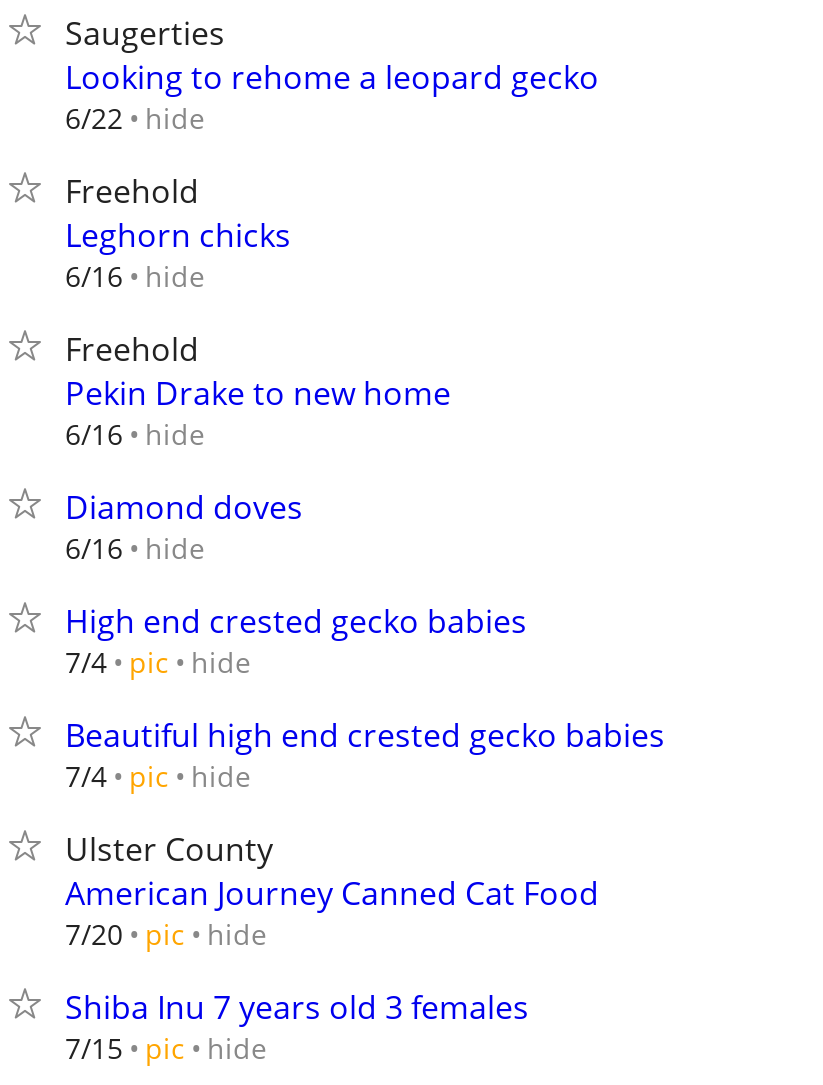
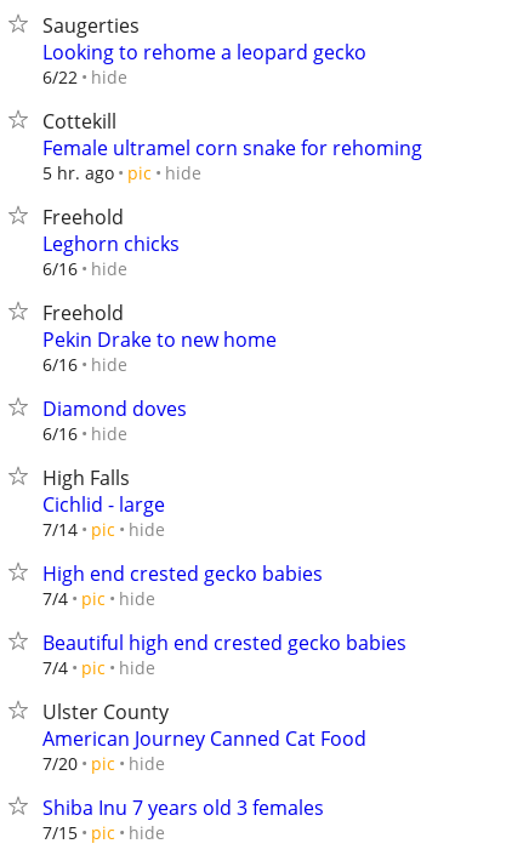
+ Cottekill
+ Female ultramel corn snake for rehoming
+ 5 hr. ago pic hide

+ High Falls
+ Cichlid - large
+ 7/14 pic hide
